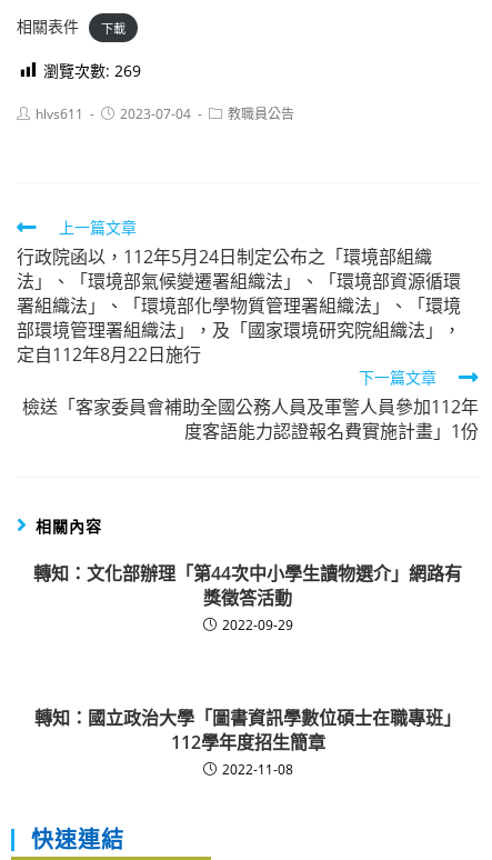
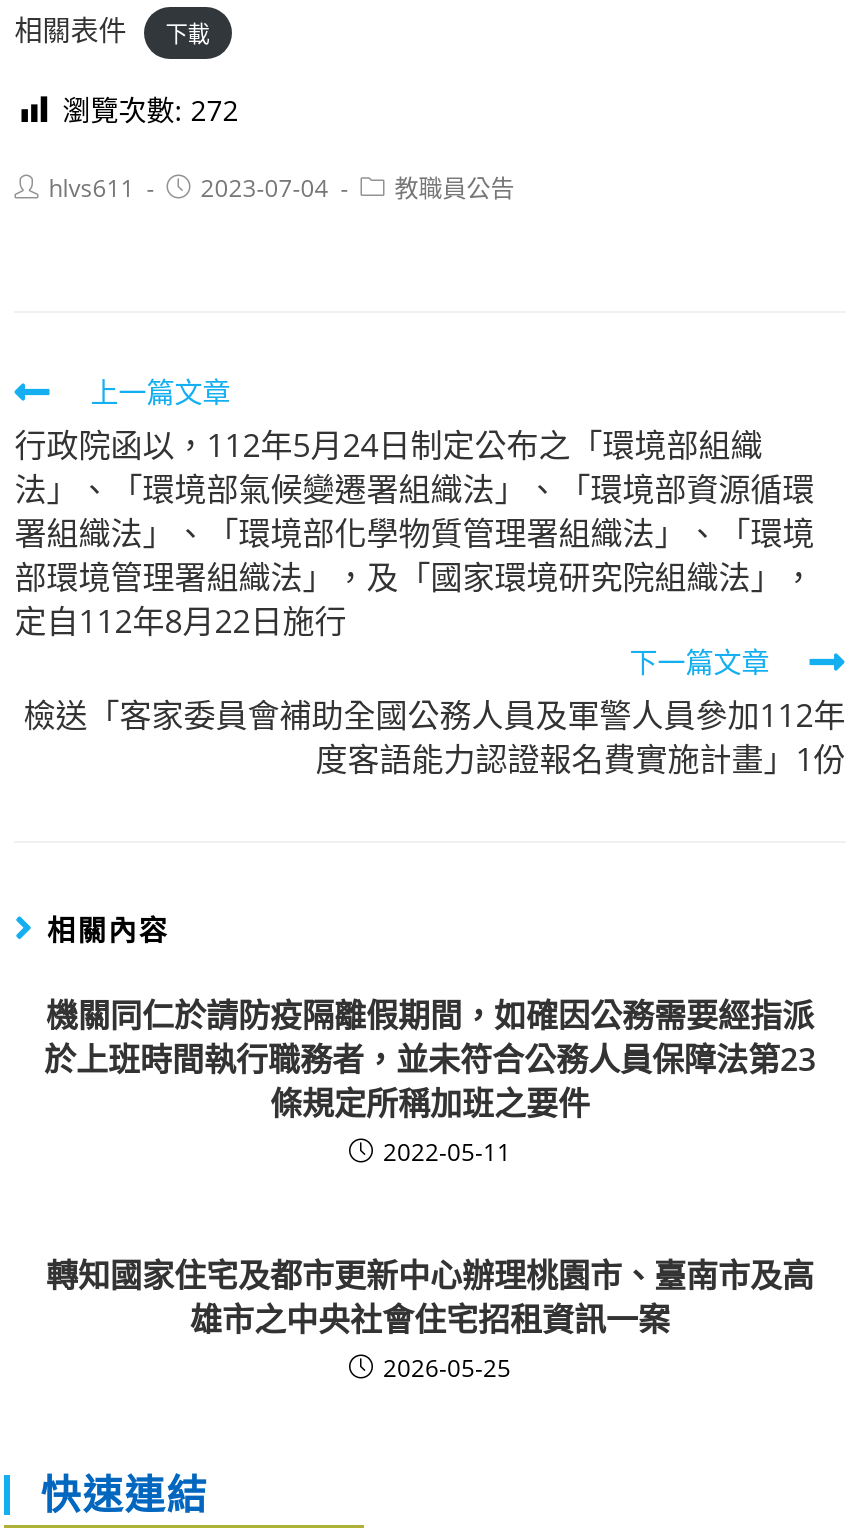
- 瀏覽次數: 269
+ 瀏覽次數: 272

- 轉知：文化部辦理「第44次中小學生讀物選介」網路有
- 獎徵答活動
- 2022-09-29
+ 機關同仁於請防疫隔離假期間，如確因公務需要經指派
+ 於上班時間執行職務者，並未符合公務人員保障法第23
+ 條規定所稱加班之要件
+ 2022-05-11

- 轉知：國立政治大學「圖書資訊學數位碩士在職專班」
- 112學年度招生簡章
- 2022-11-08
+ 轉知國家住宅及都市更新中心辦理桃園市、臺南市及高
+ 雄市之中央社會住宅招租資訊一案
+ 2026-05-25
